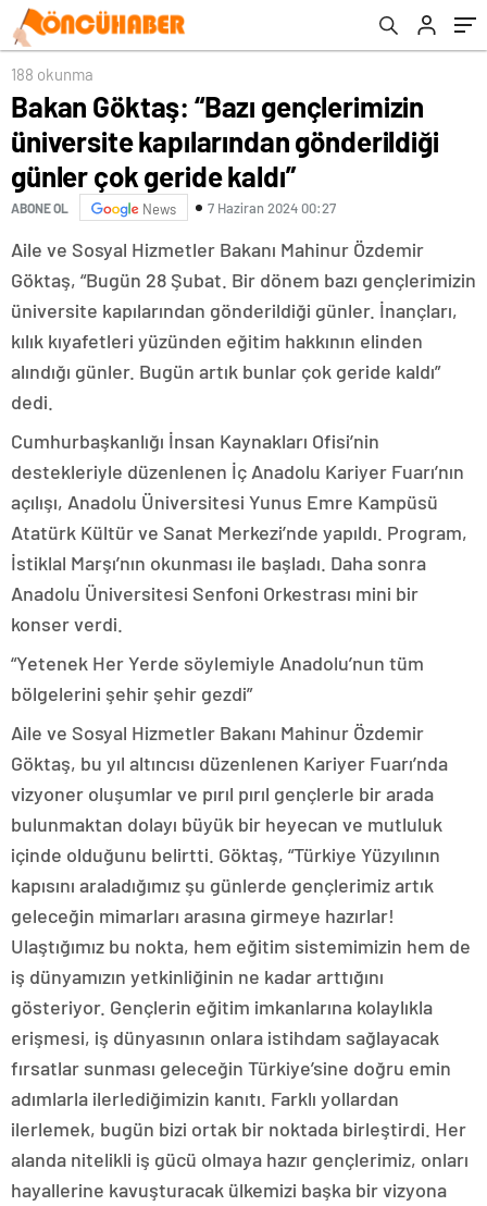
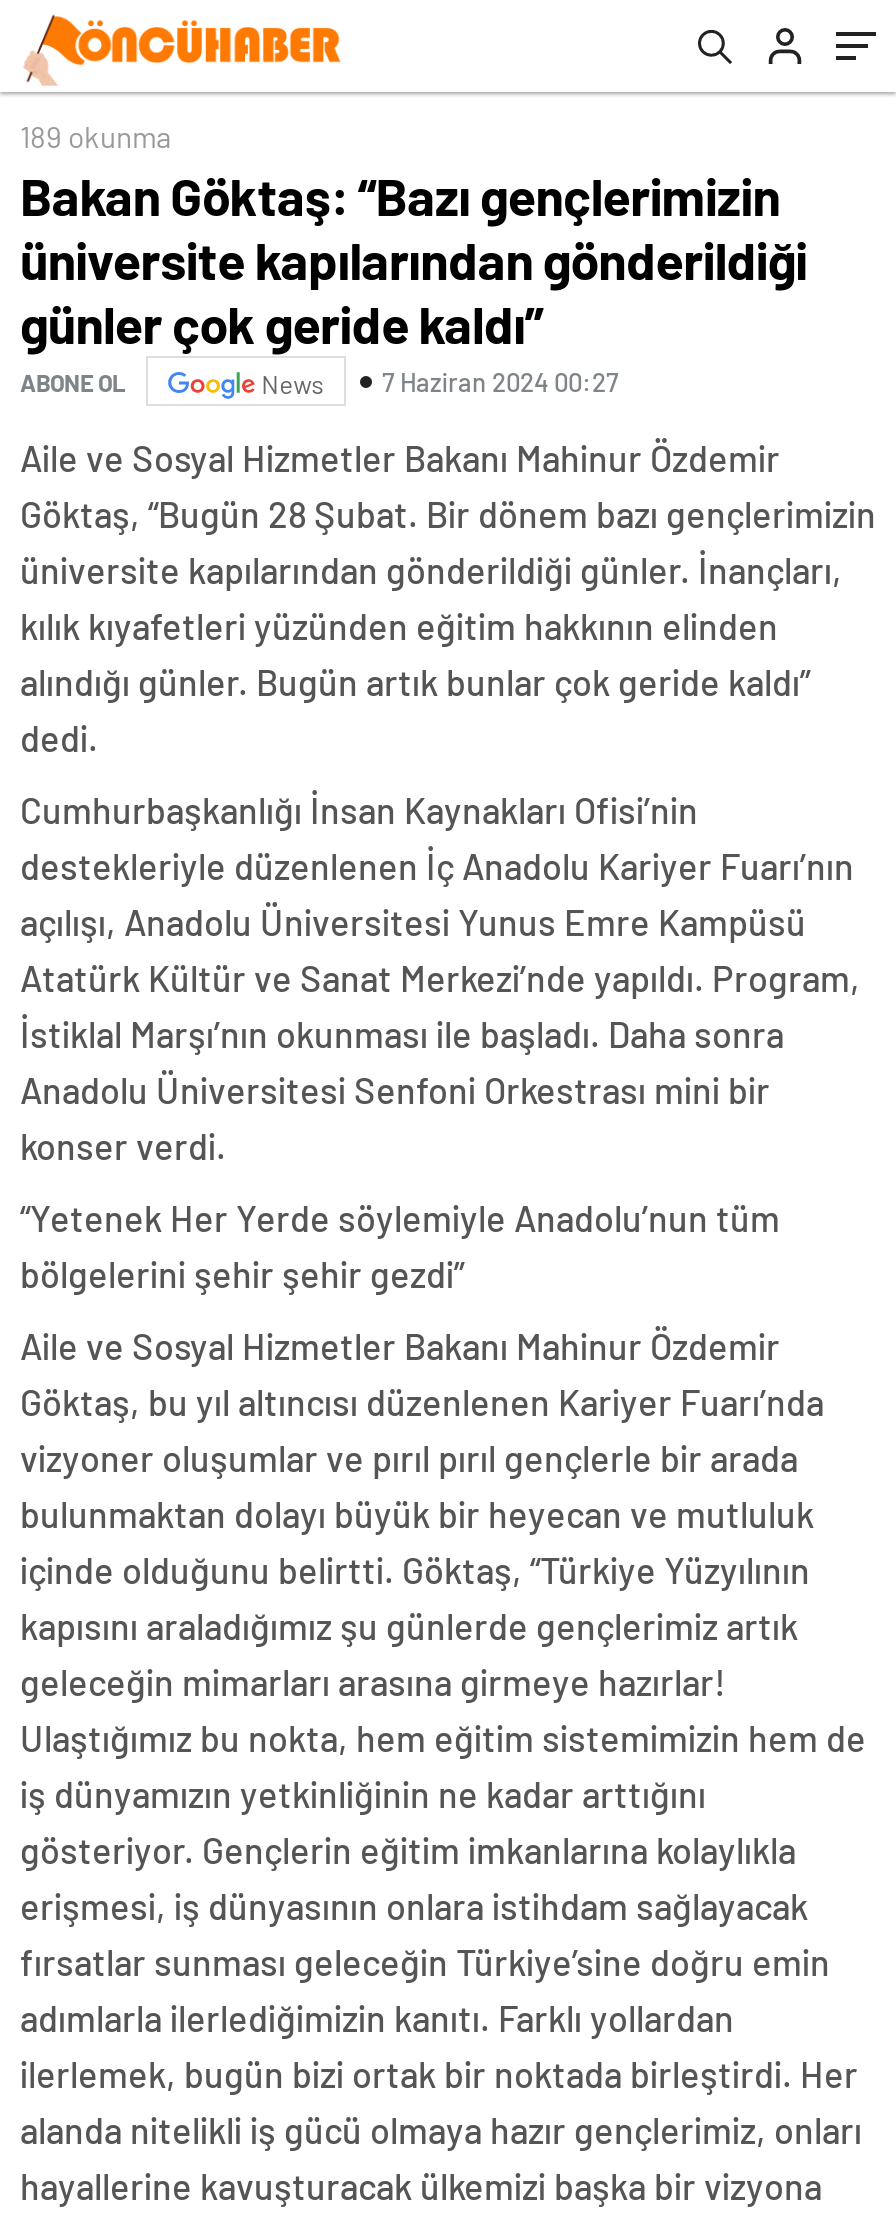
- 188 okunma
+ 189 okunma
